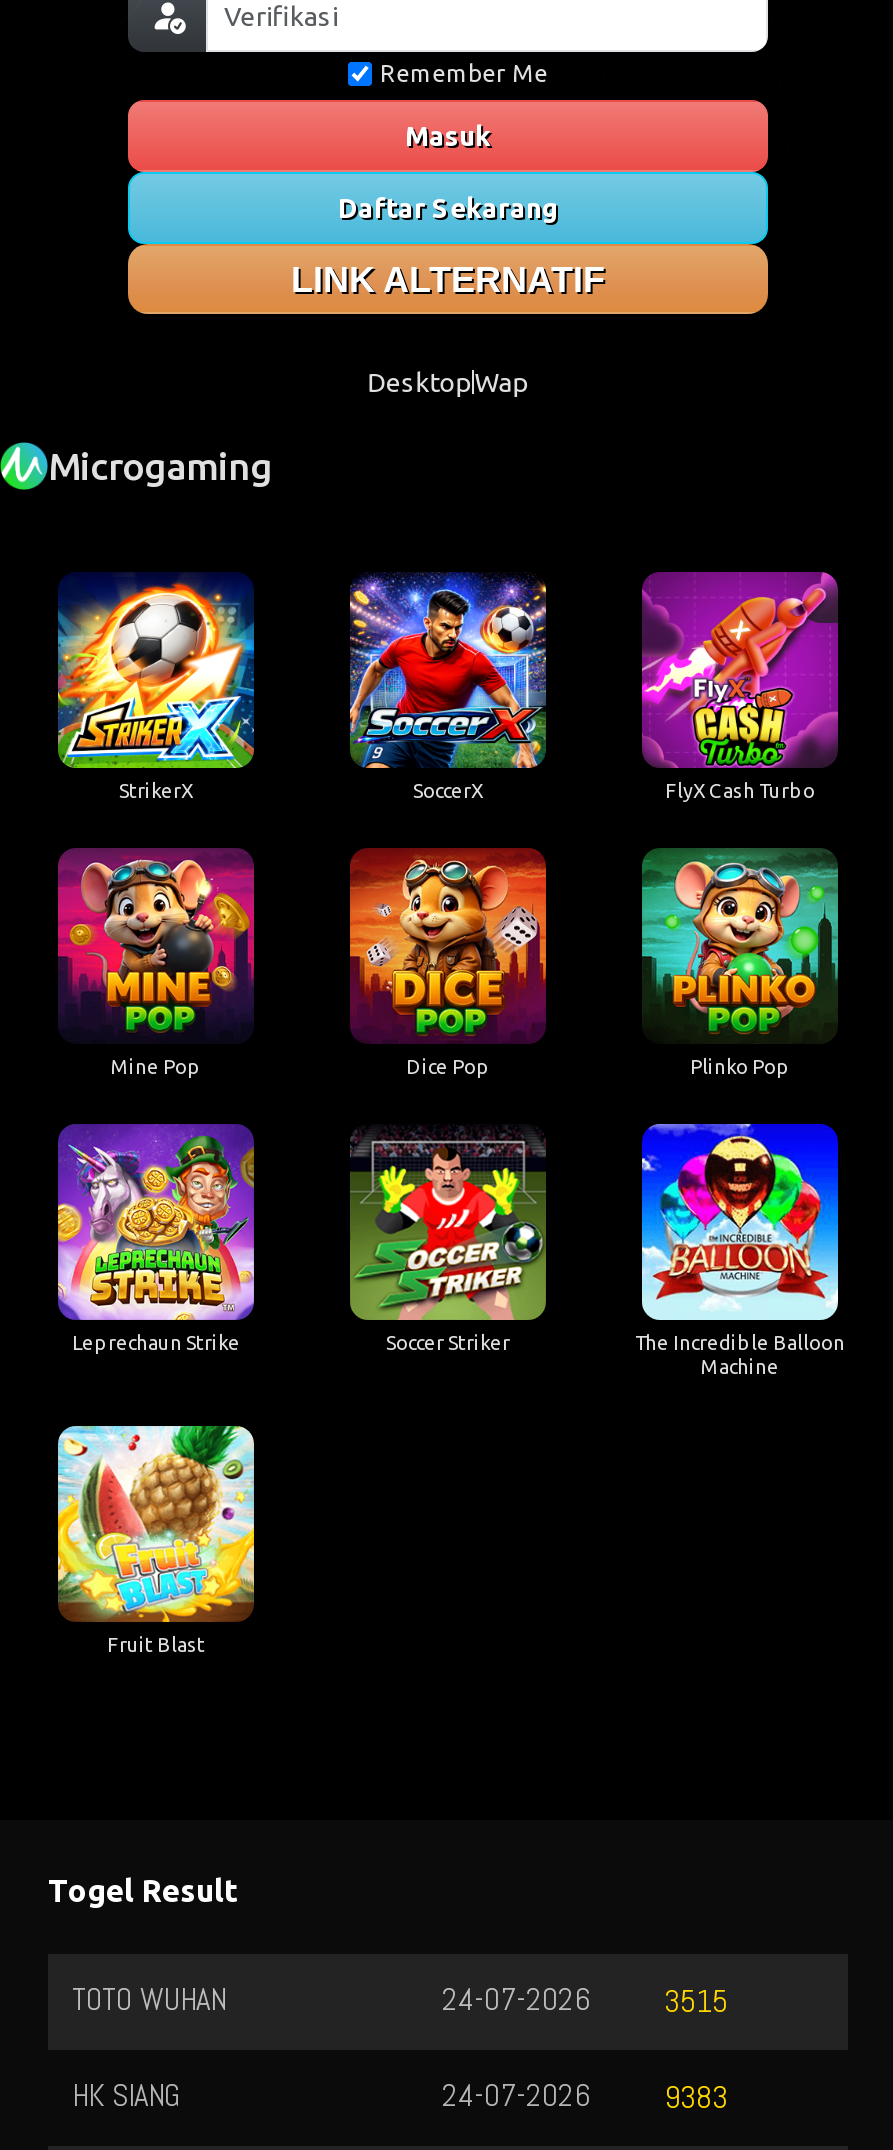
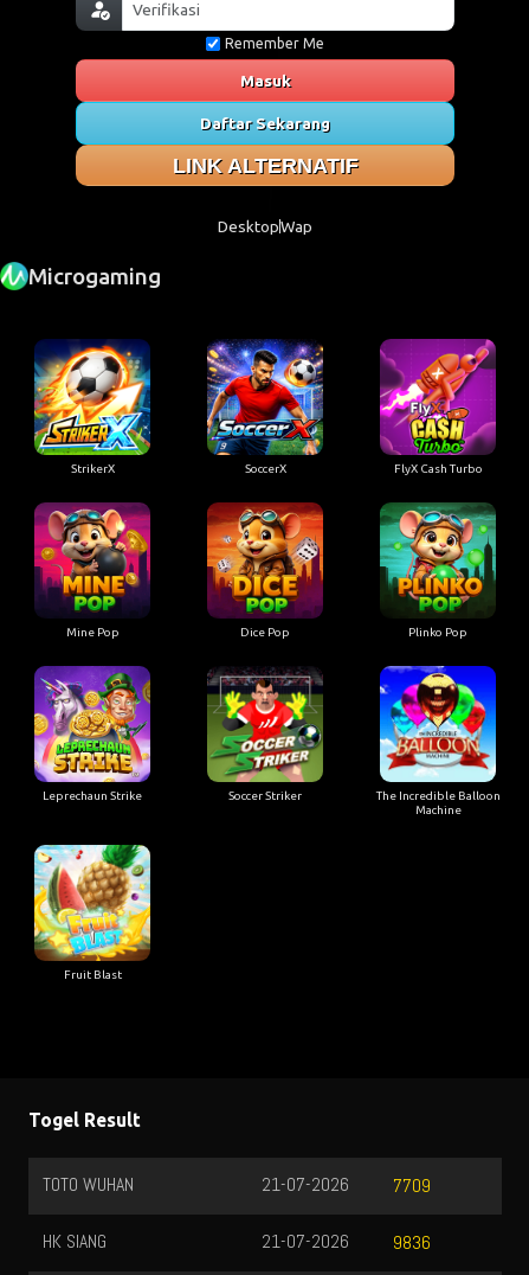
- 24-07-2026
+ 21-07-2026

- 3515
+ 7709

- 24-07-2026
+ 21-07-2026

- 9383
+ 9836
